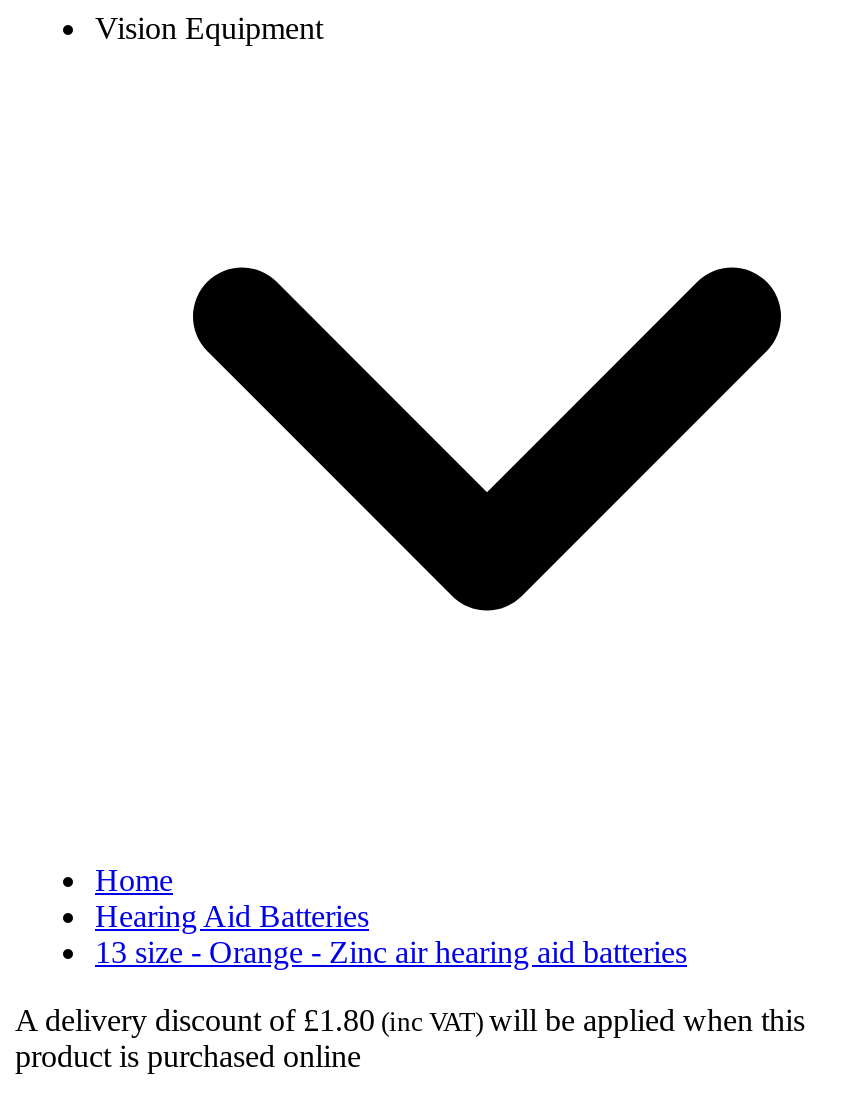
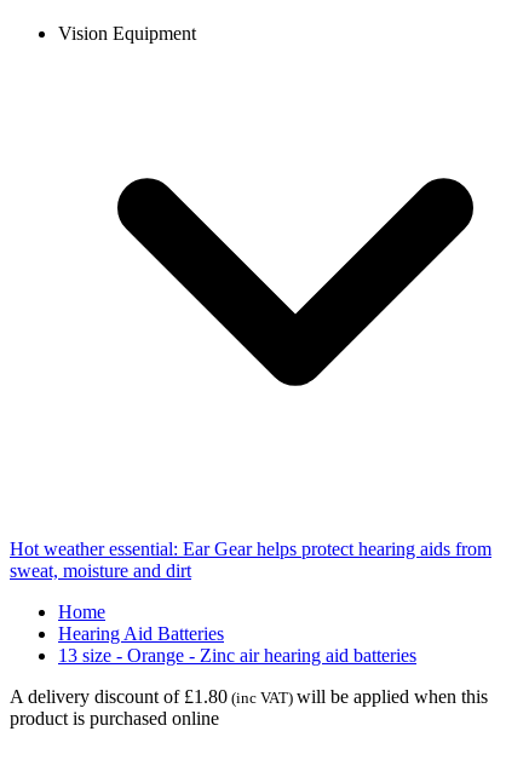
+ Hot weather essential: Ear Gear helps protect hearing aids from
+ sweat, moisture and dirt
